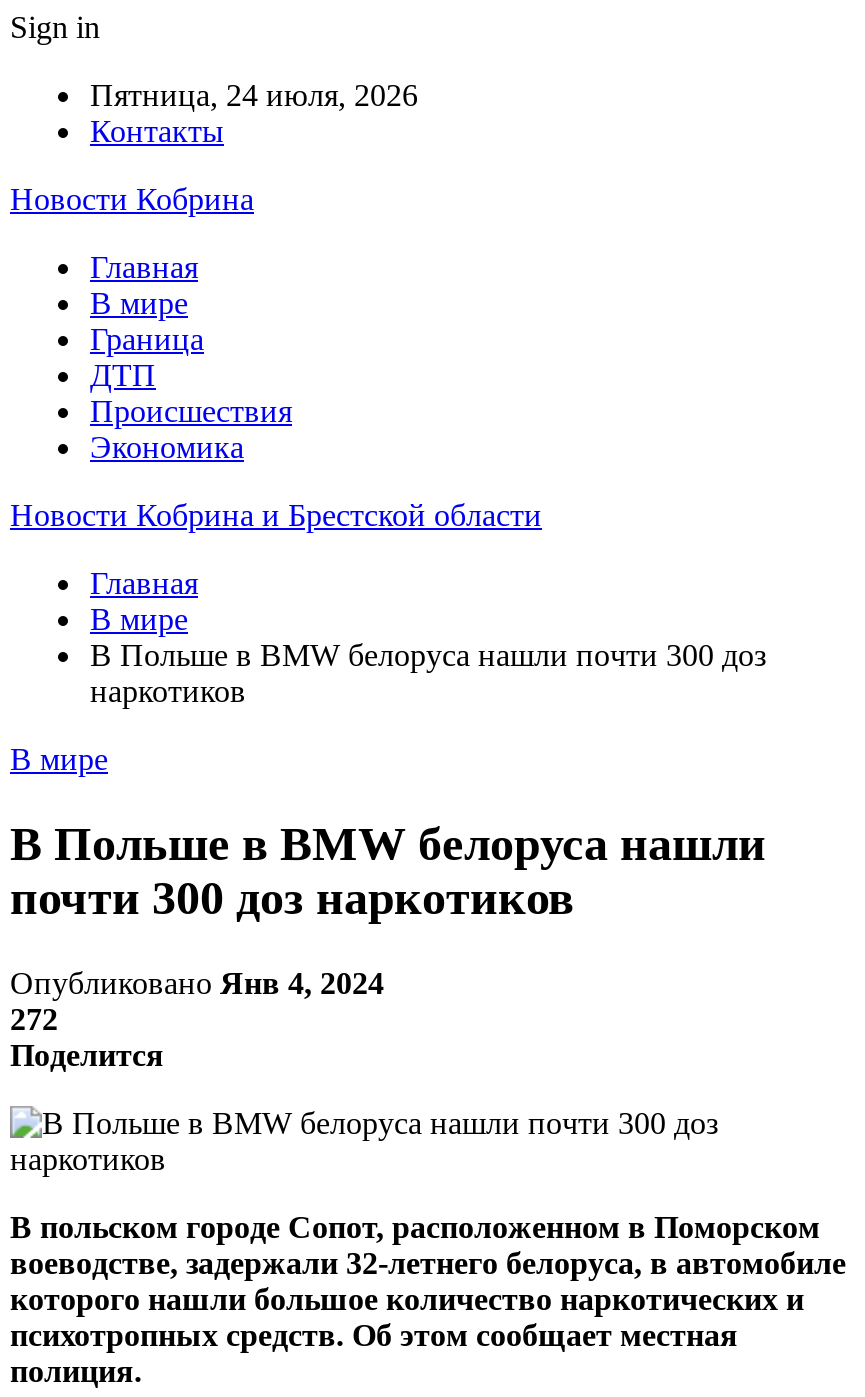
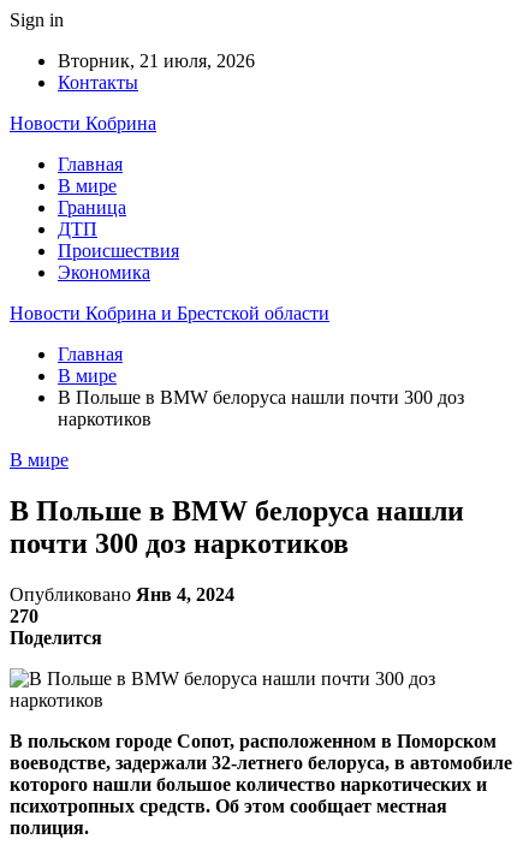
- Пятница, 24 июля, 2026
+ Вторник, 21 июля, 2026

- 272
+ 270
